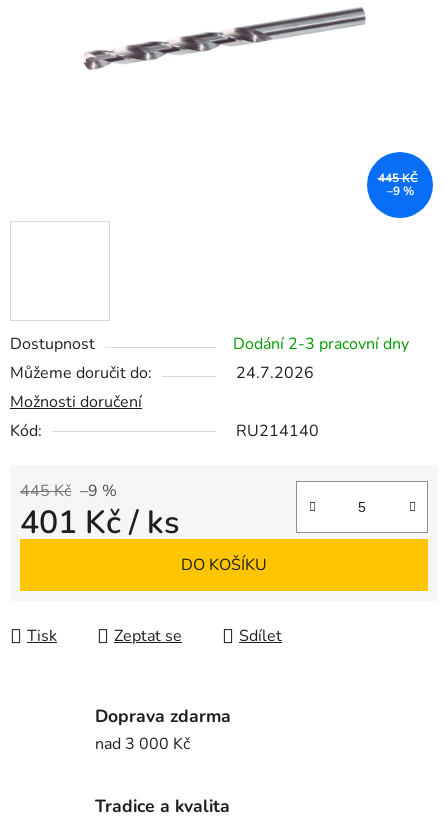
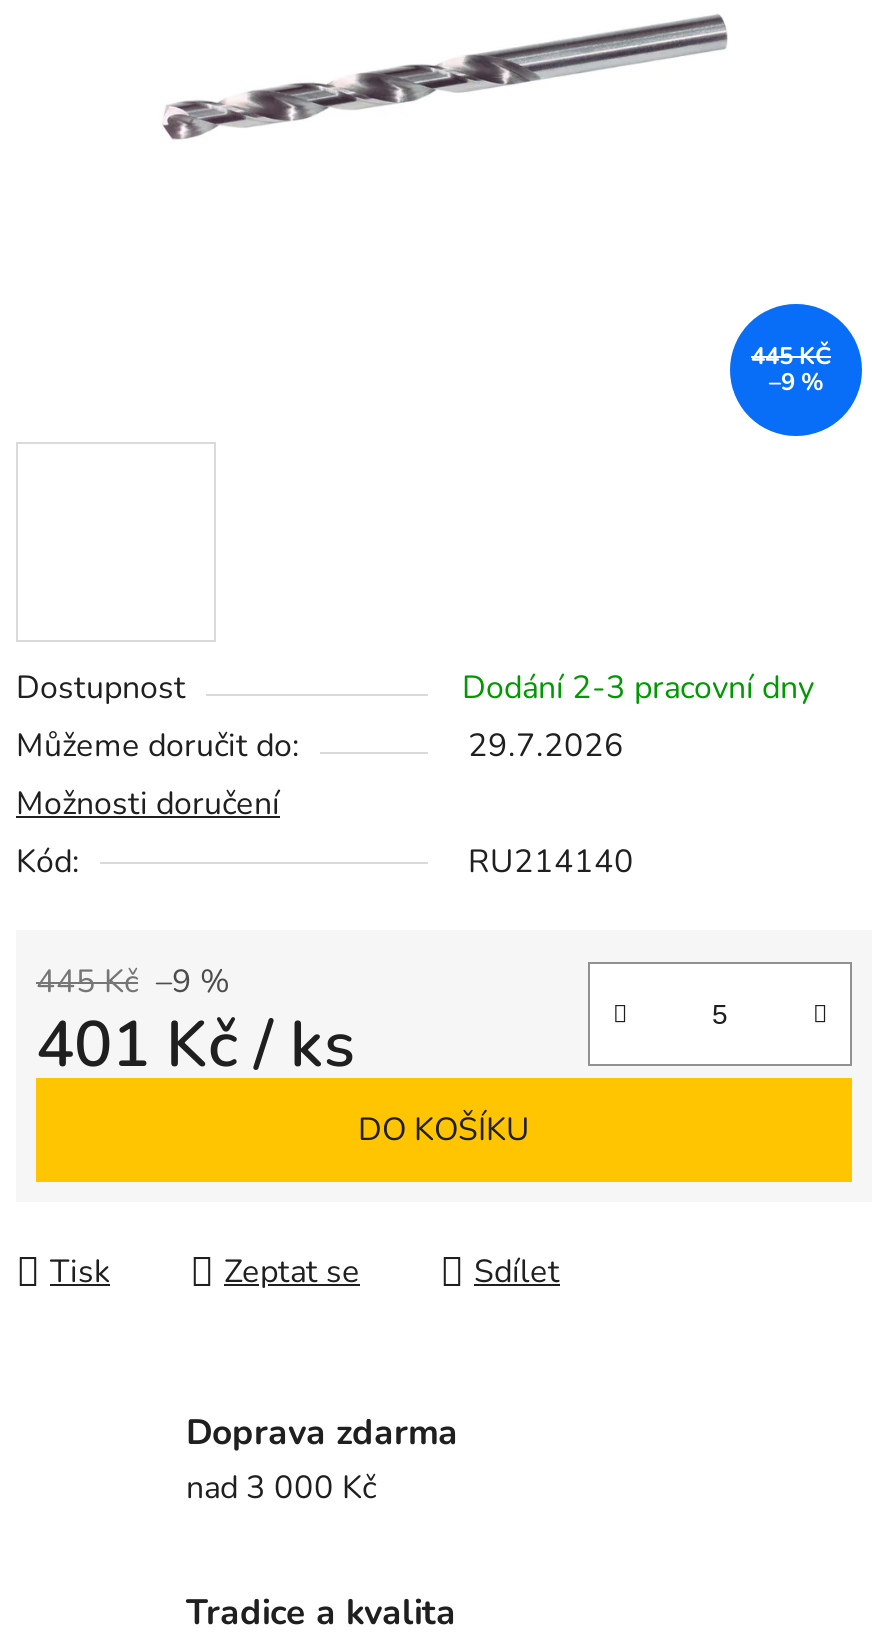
- 24.7.2026
+ 29.7.2026
